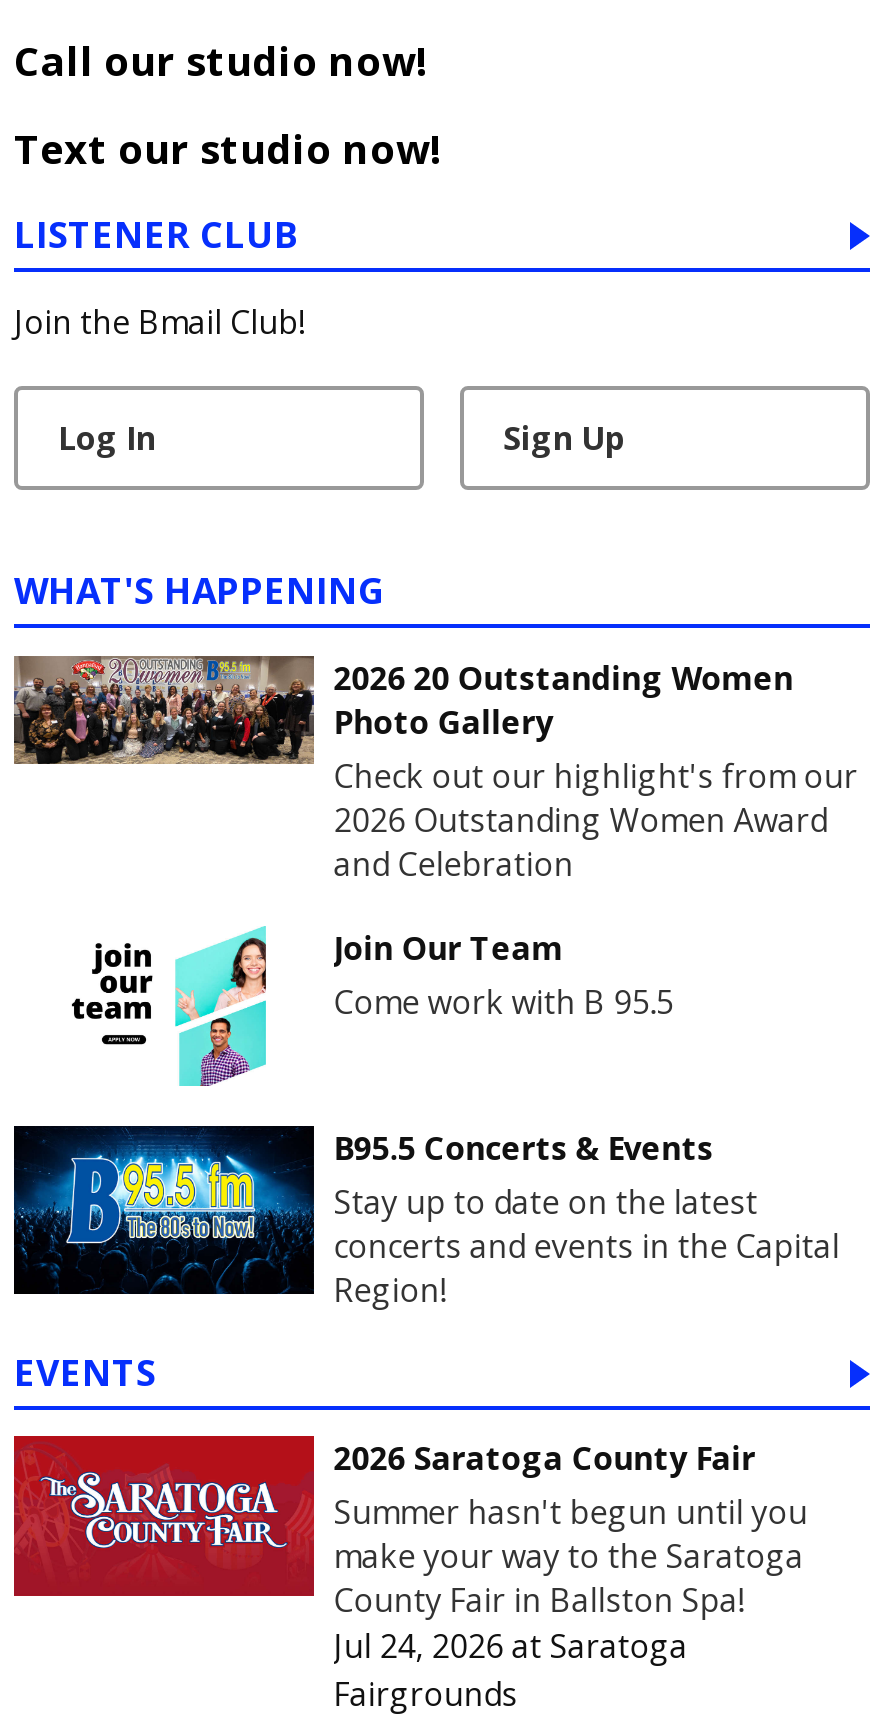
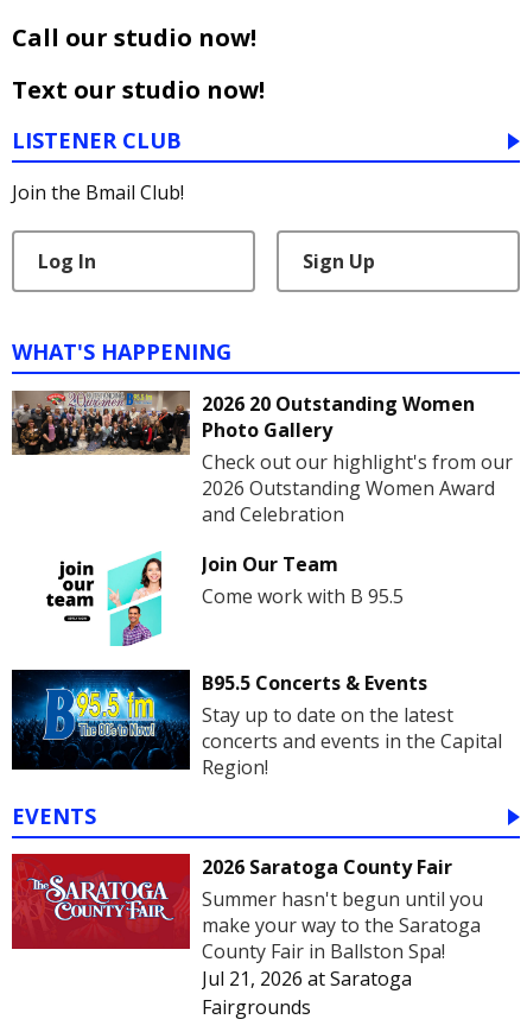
- Jul 24, 2026 at Saratoga
+ Jul 21, 2026 at Saratoga
